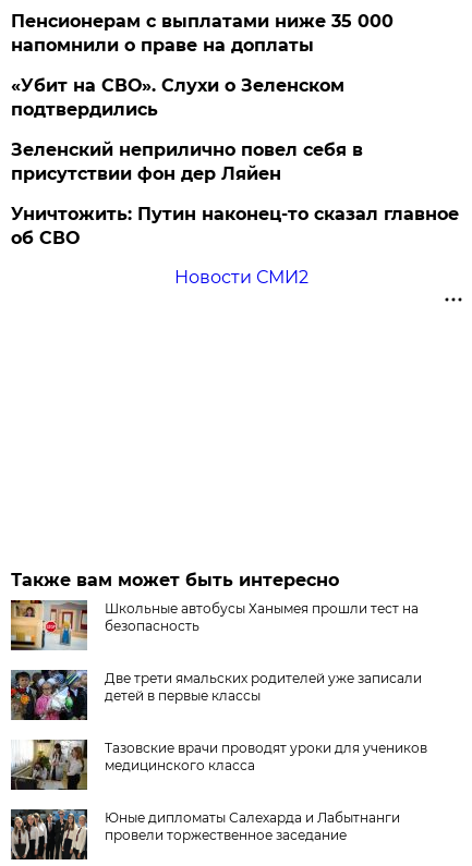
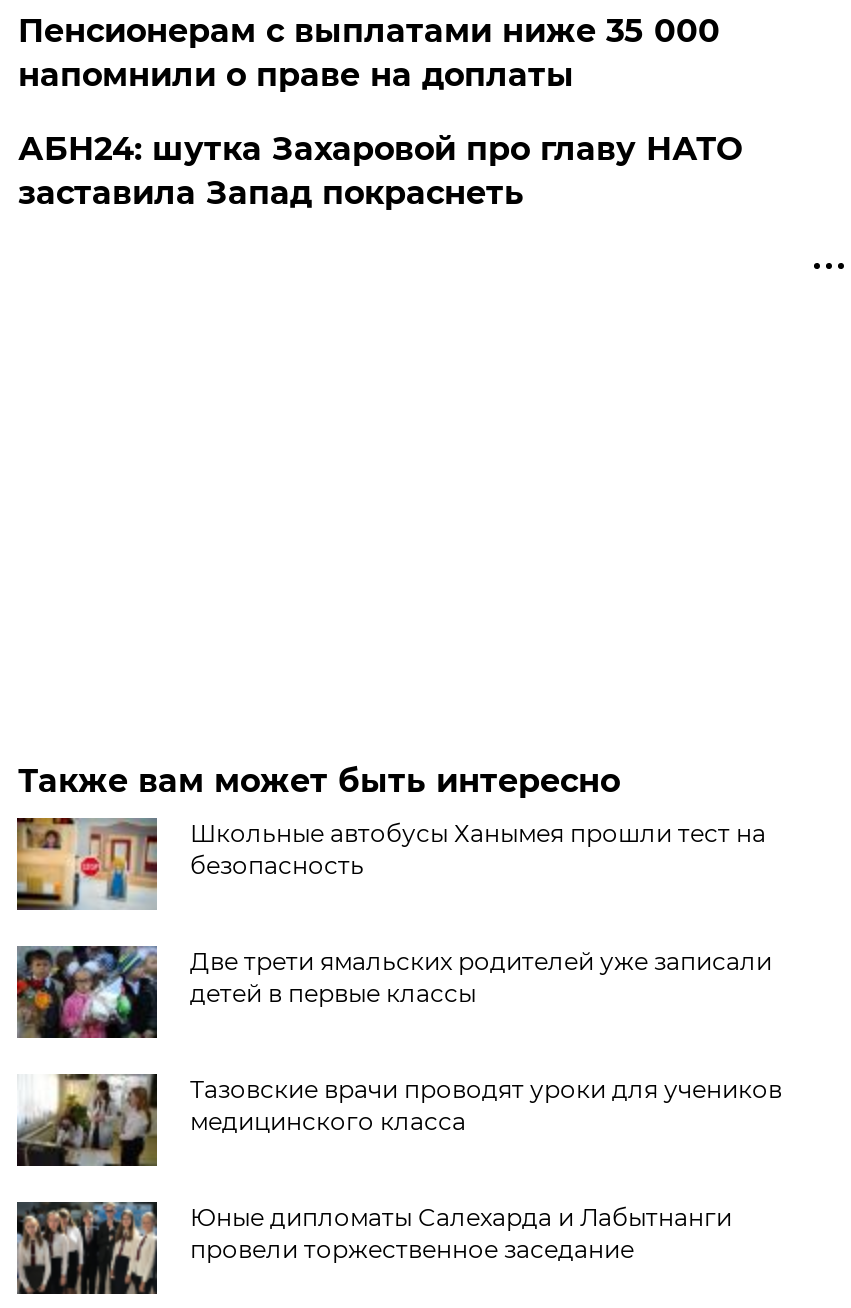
- «Убит на СВО». Слухи о Зеленском
- подтвердились
- Зеленский неприлично повел cебя в
- присутствии фон дер Ляйен
- Уничтожить: Путин наконец-то сказал главное
- об СВО
- Новости СМИ2
+ АБН24: шутка Захаровой про главу НАТО
+ заставила Запад покраснеть
